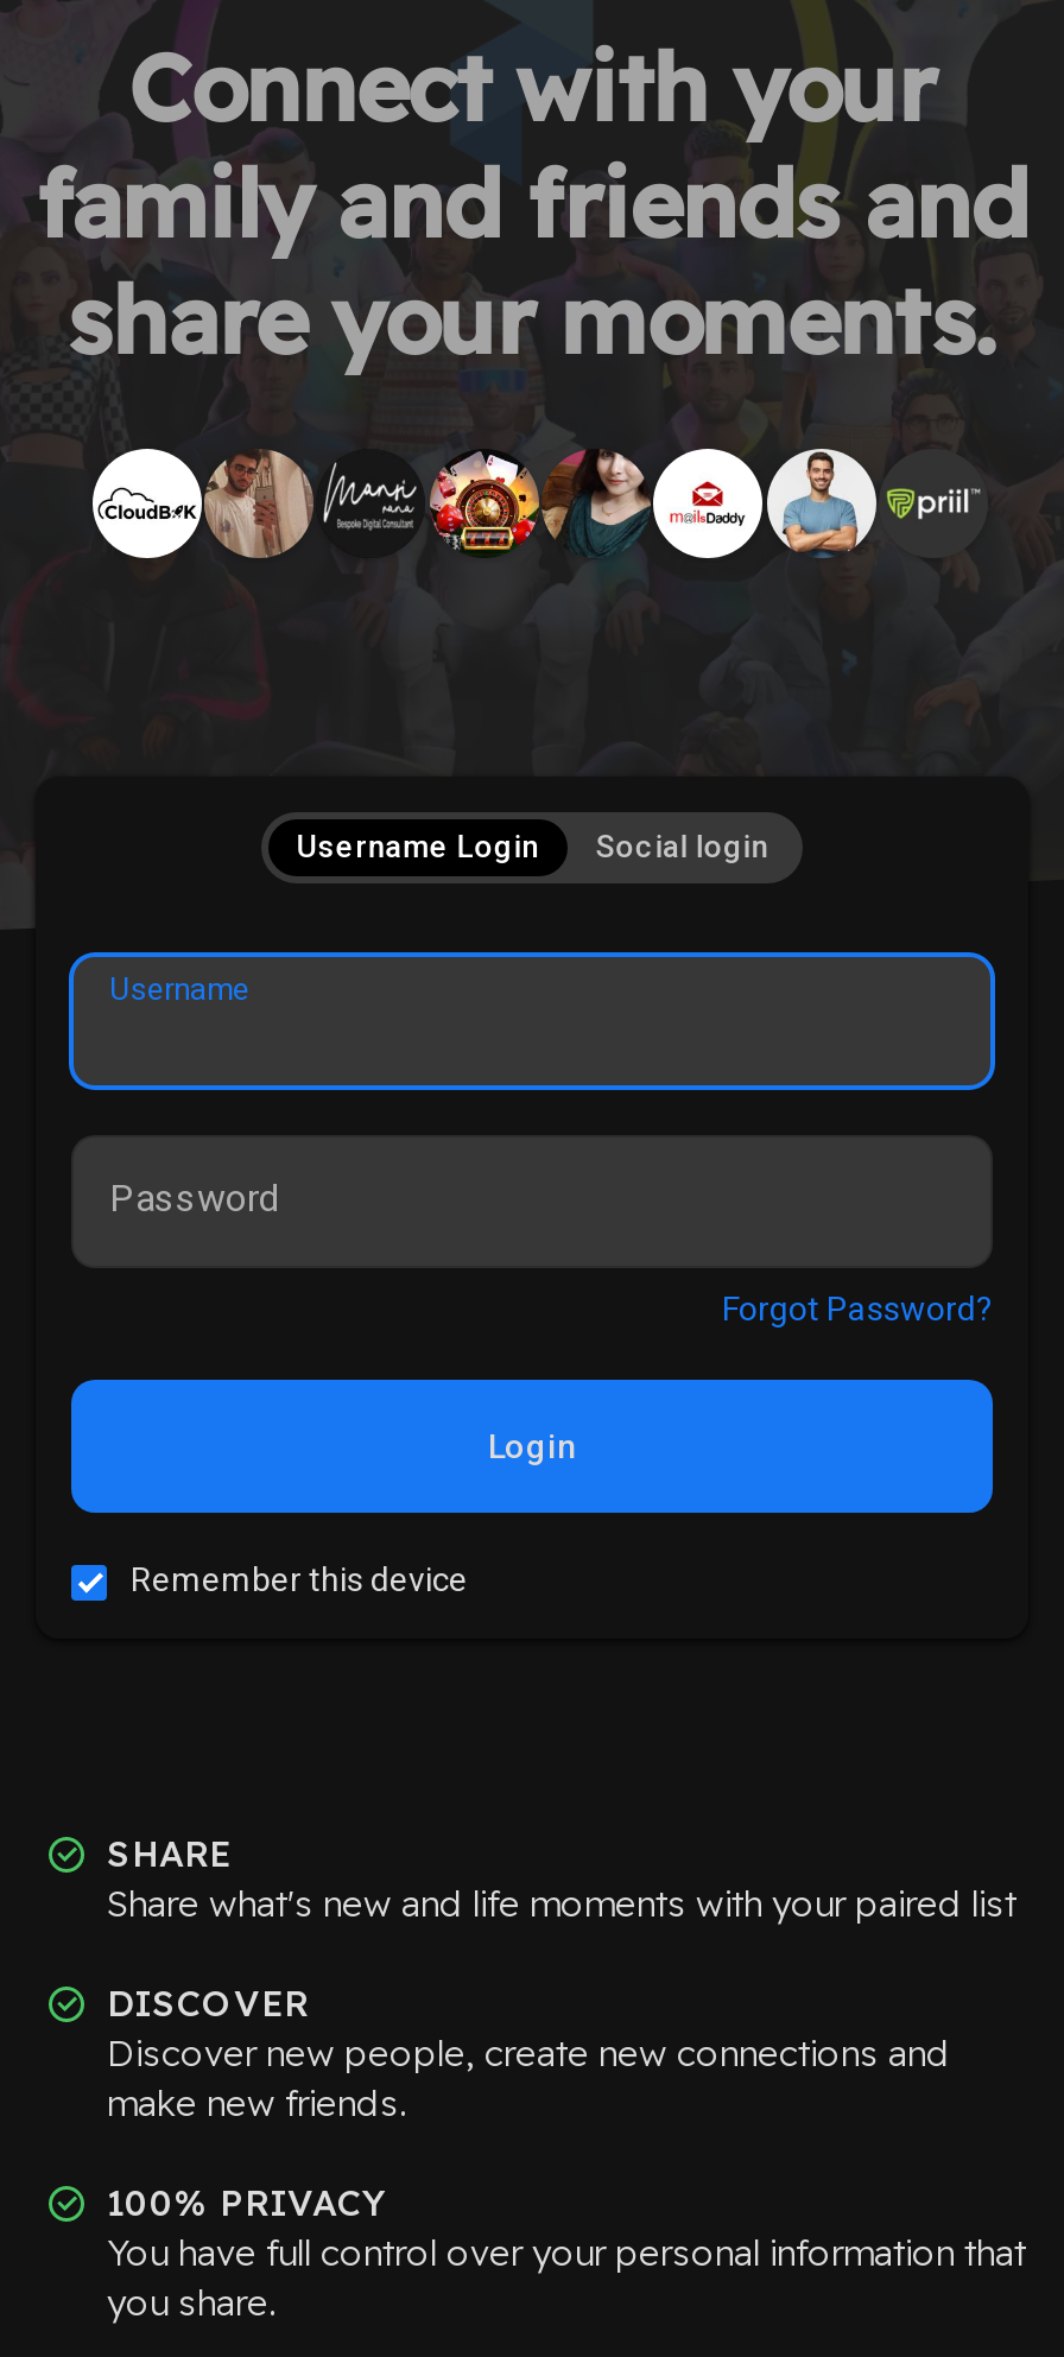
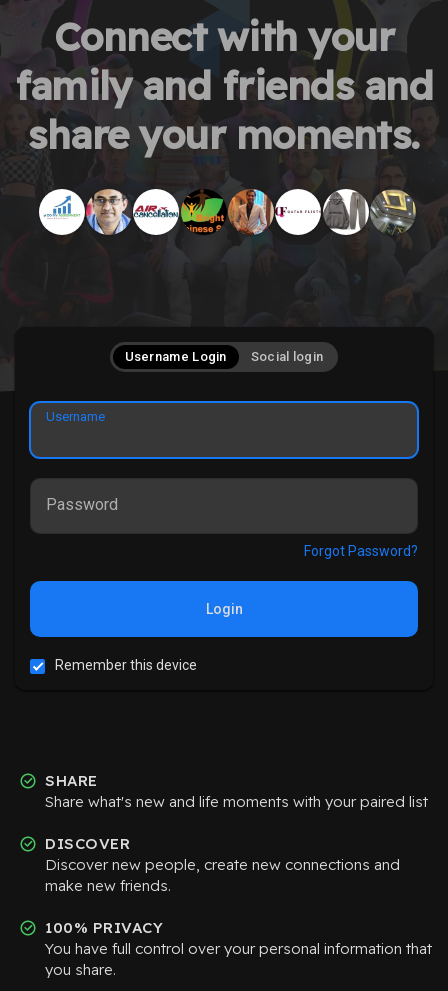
- [image]
+ [image]
